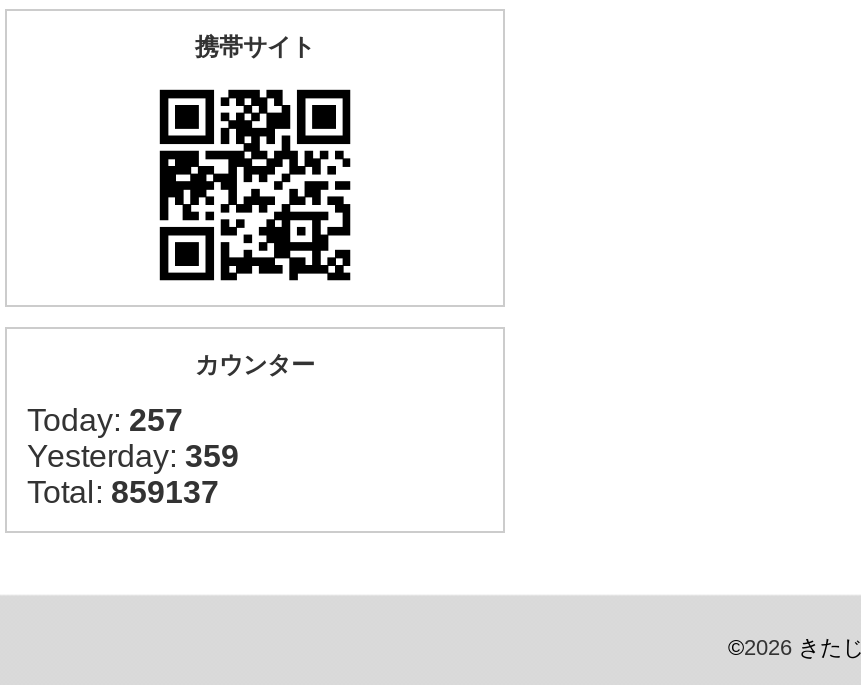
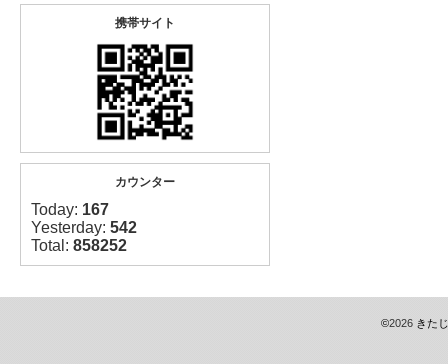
- Today: 257
+ Today: 167

- Yesterday: 359
+ Yesterday: 542

- Total: 859137
+ Total: 858252
